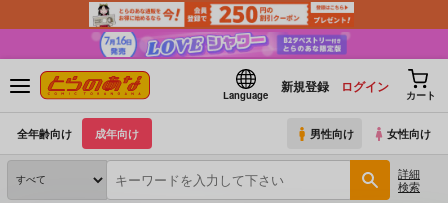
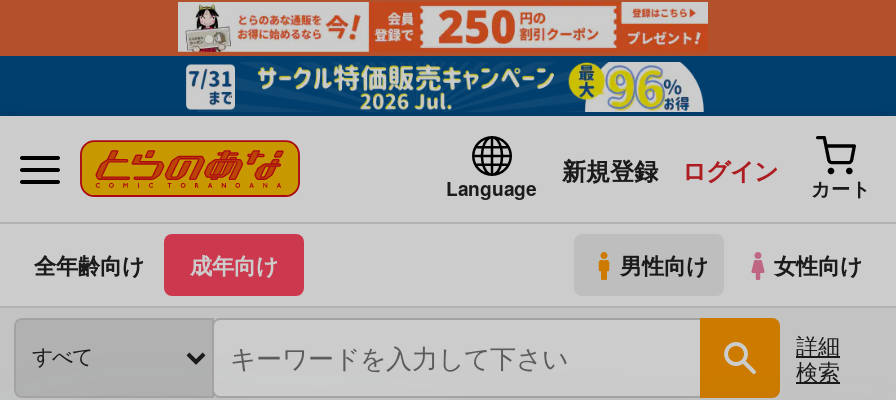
- [image]
+ [image]
